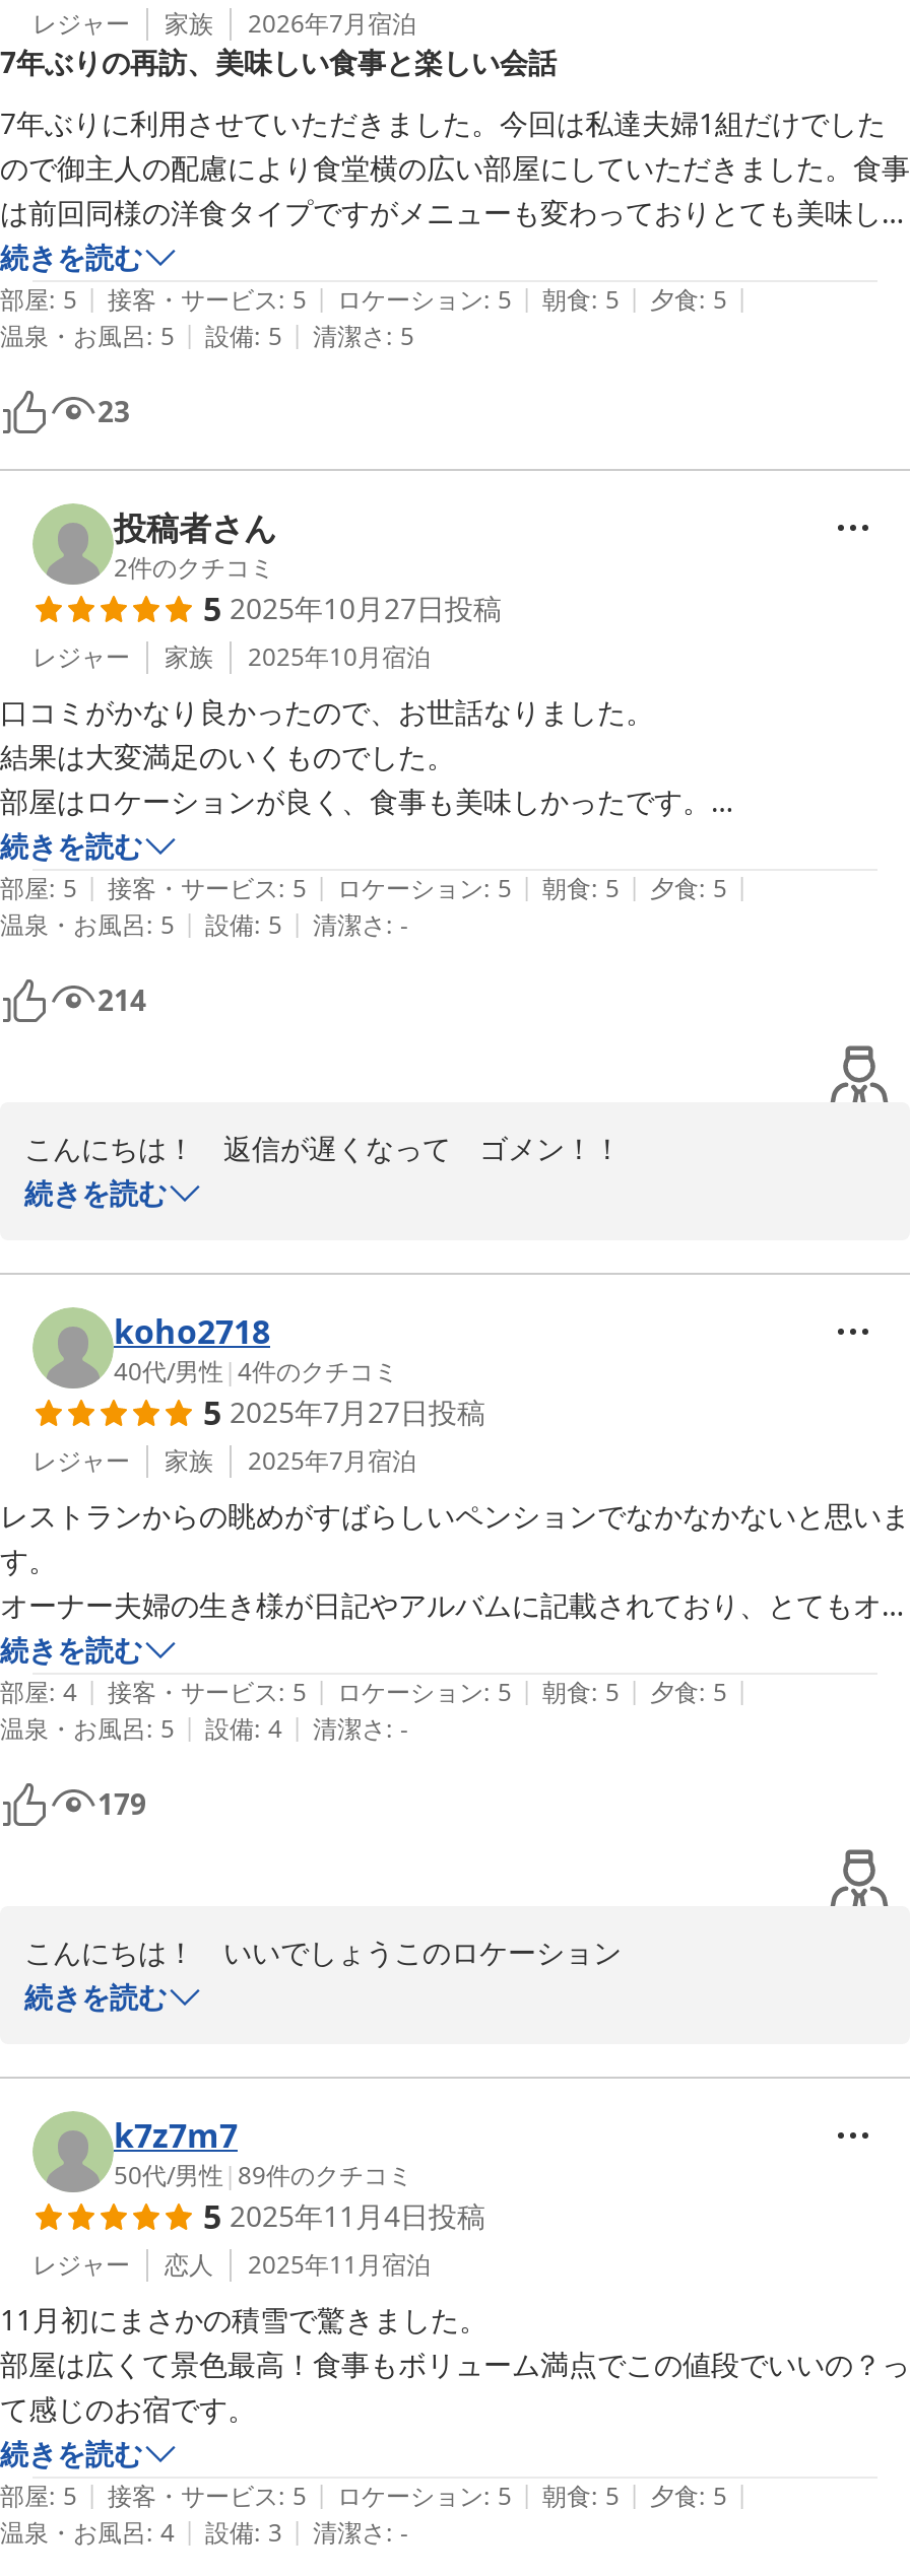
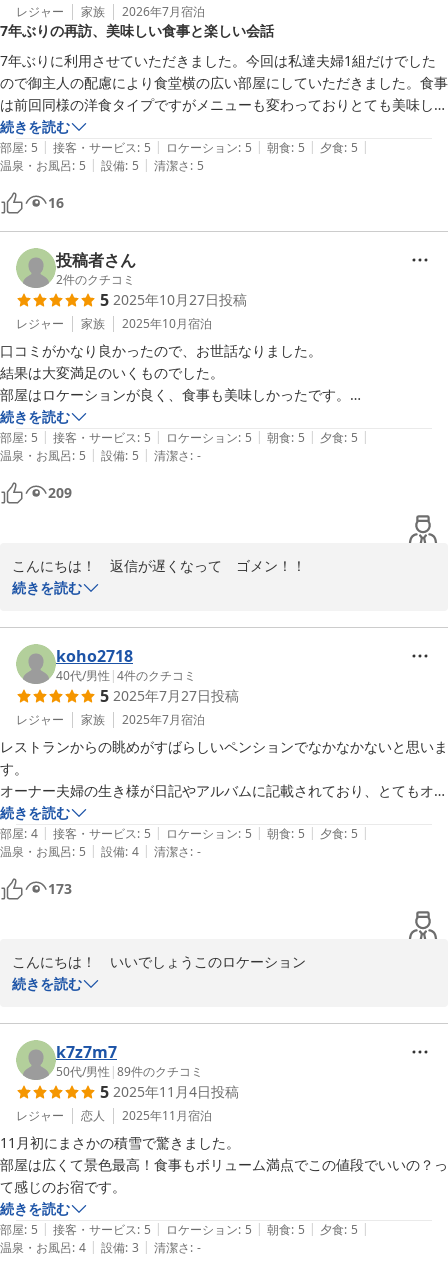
- 23
+ 16

- 214
+ 209

- 179
+ 173
